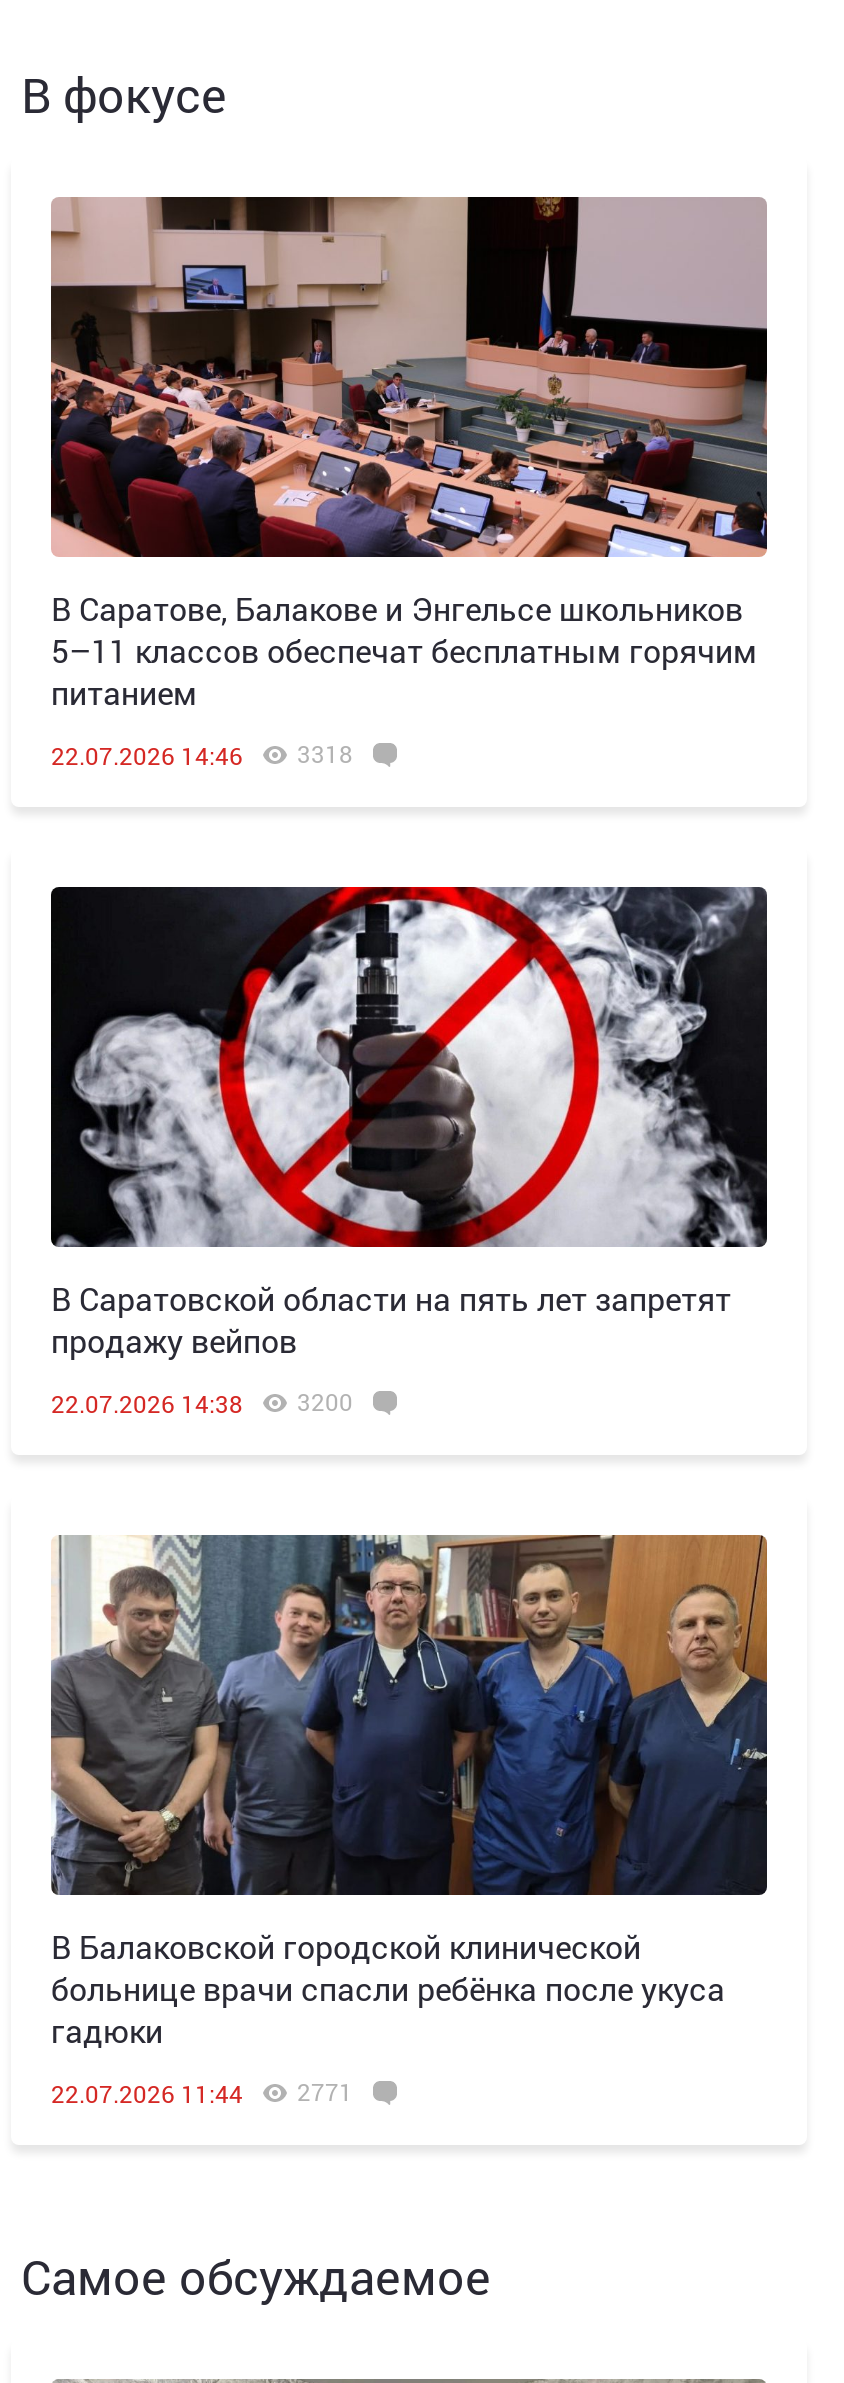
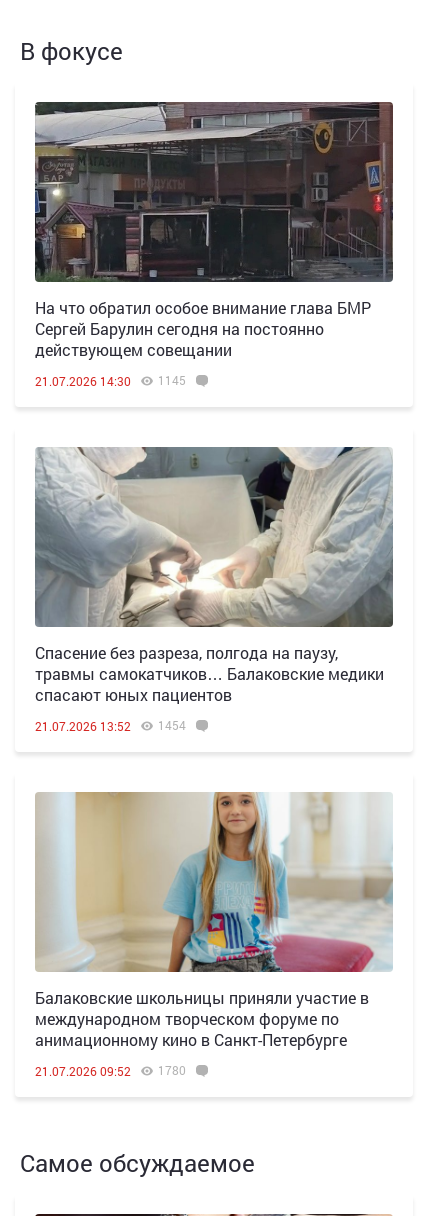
- [image]
- В Саратове, Балакове и Энгельсе школьников
- 5–11 классов обеспечат бесплатным горячим
- питанием
+ [image]
+ На что обратил особое внимание глава БМР
+ Сергей Барулин сегодня на постоянно
+ действующем совещании

- 22.07.2026 14:46
- 3318
+ 21.07.2026 14:30
+ 1145

- [image]
- В Саратовской области на пять лет запретят
- продажу вейпов
+ [image]
+ Спасение без разреза, полгода на паузу,
+ травмы самокатчиков… Балаковские медики
+ спасают юных пациентов

- 22.07.2026 14:38
- 3200
+ 21.07.2026 13:52
+ 1454

- [image]
- В Балаковской городской клинической
- больнице врачи спасли ребёнка после укуса
- гадюки
+ [image]
+ Балаковские школьницы приняли участие в
+ международном творческом форуме по
+ анимационному кино в Санкт-Петербурге

- 22.07.2026 11:44
- 2771
+ 21.07.2026 09:52
+ 1780
